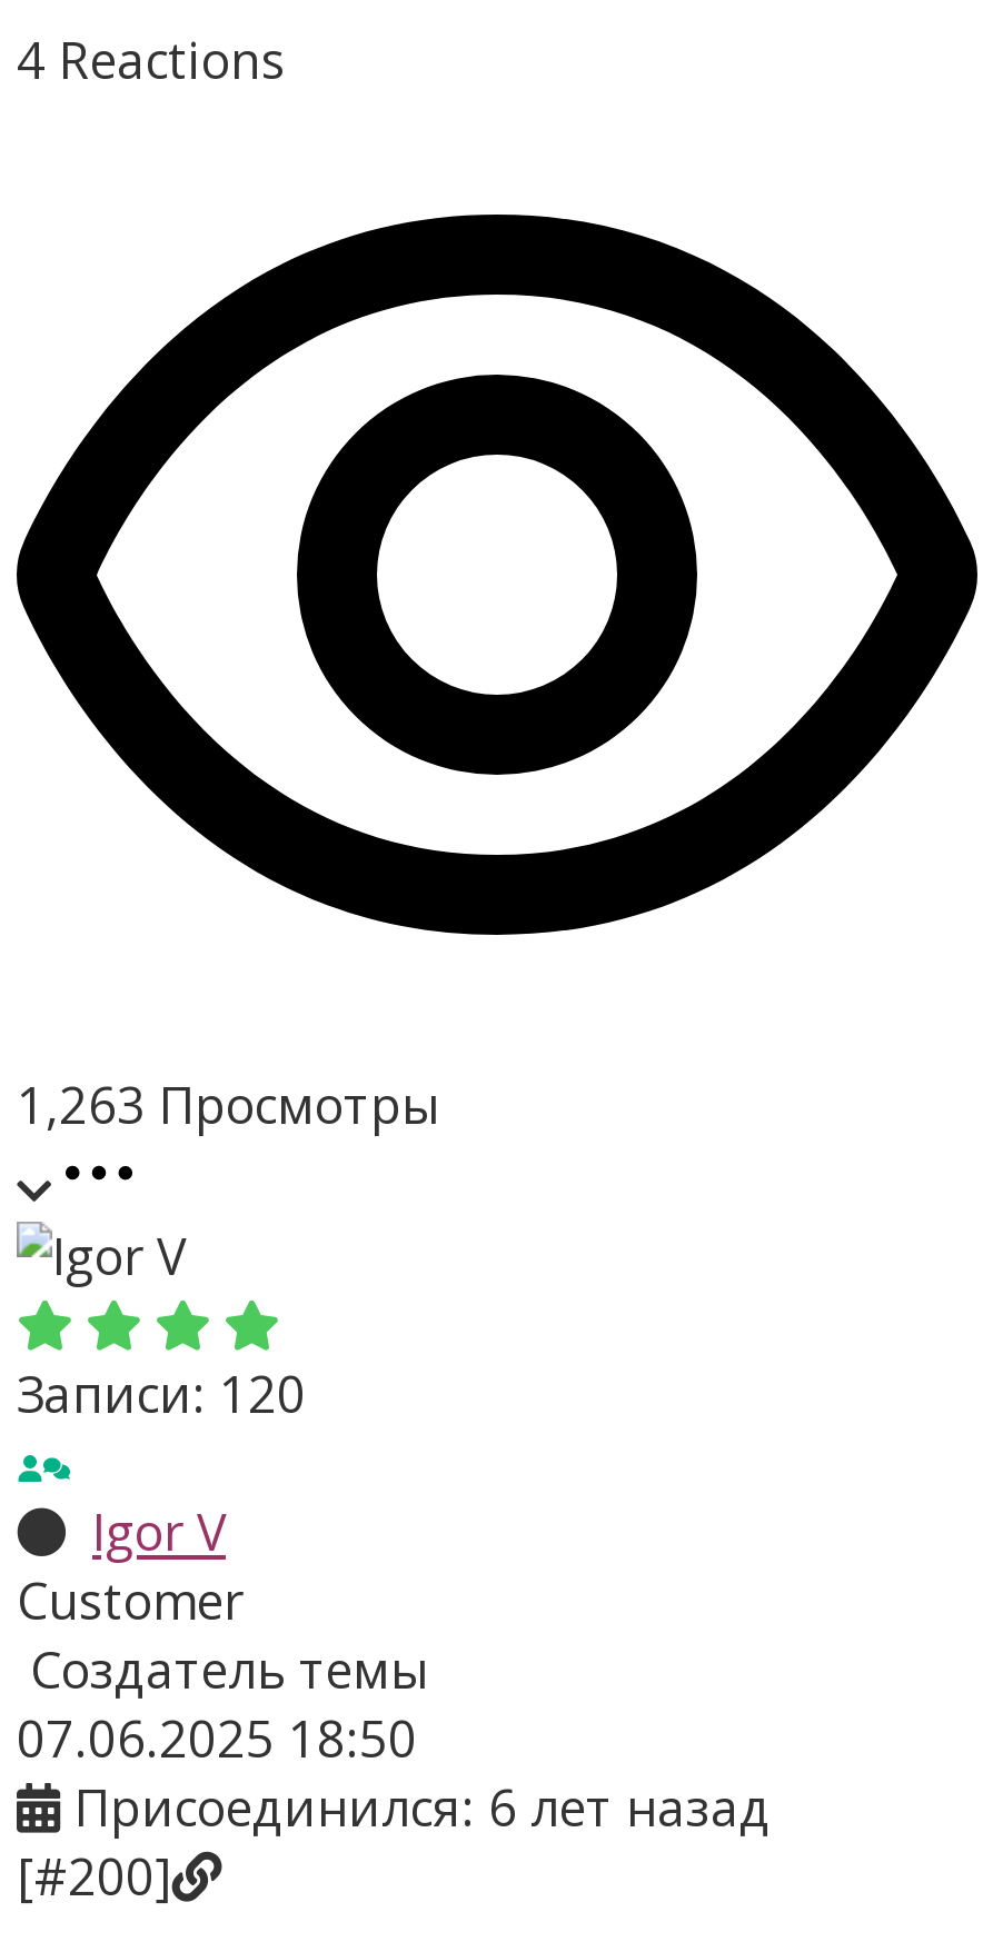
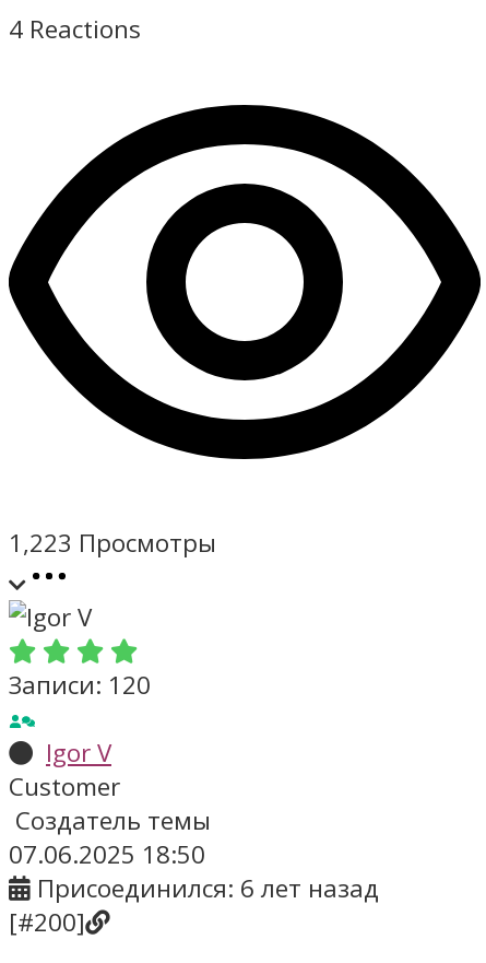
- 1,263 Просмотры
+ 1,223 Просмотры
